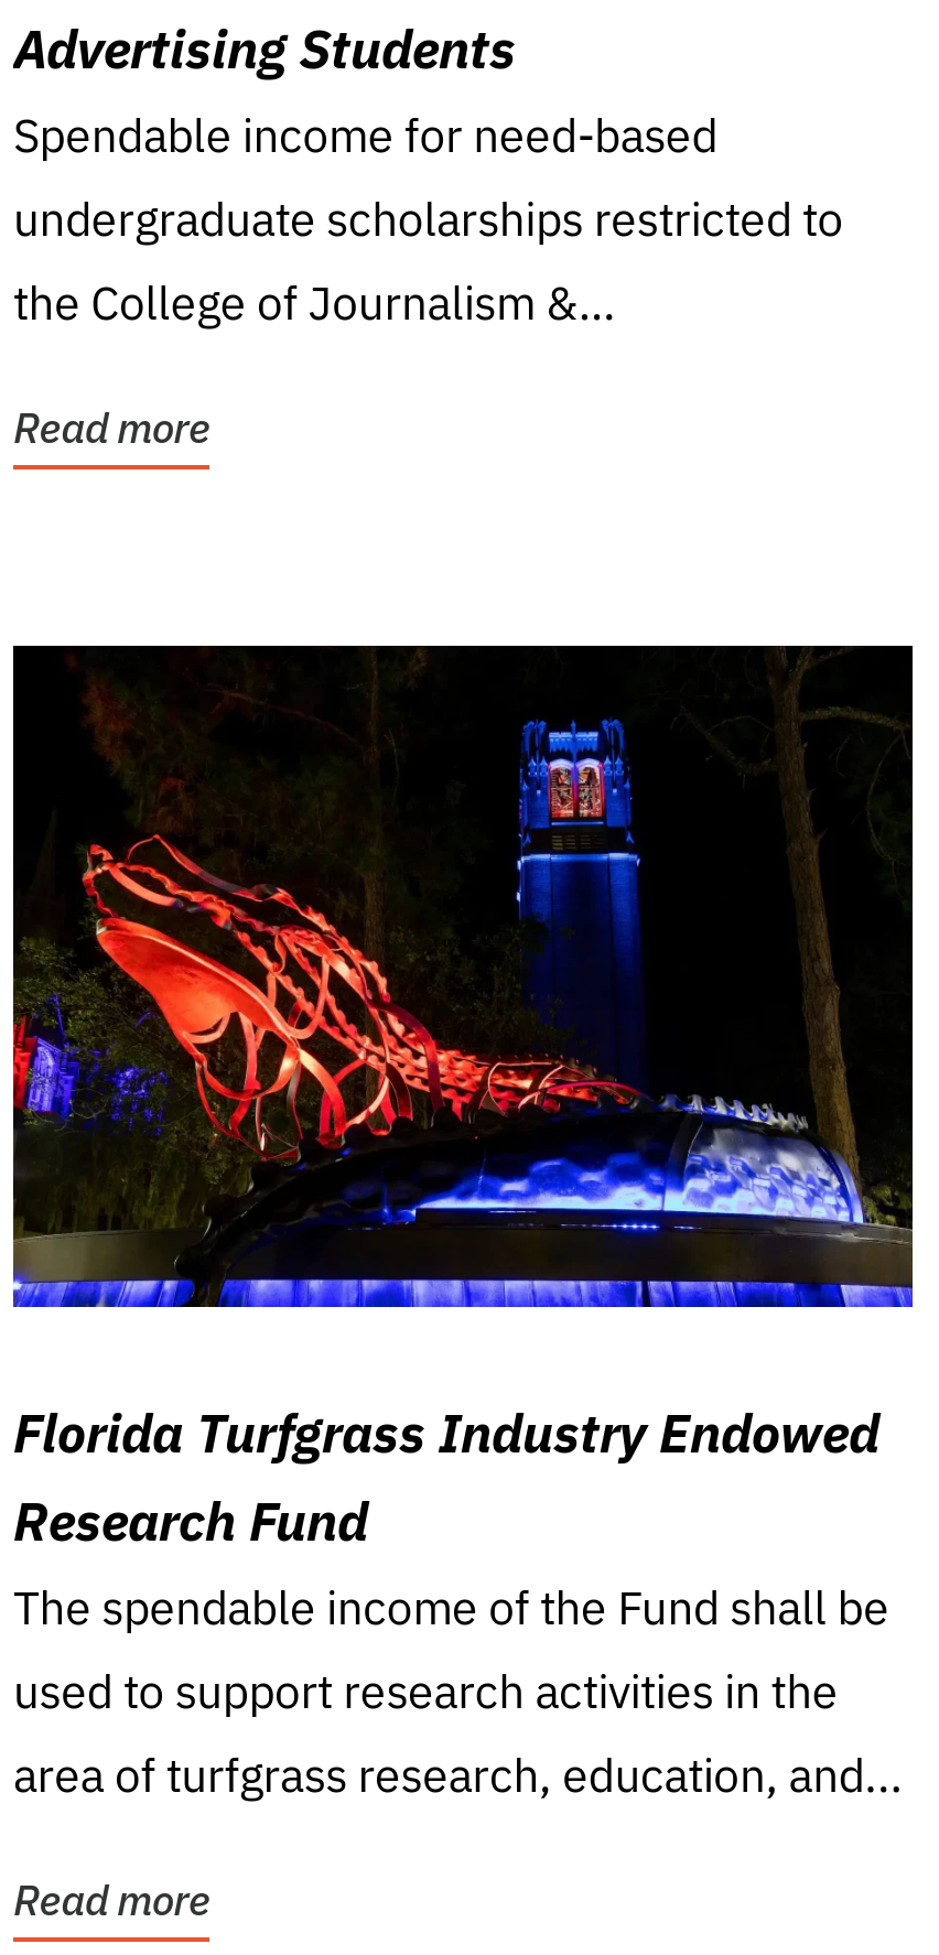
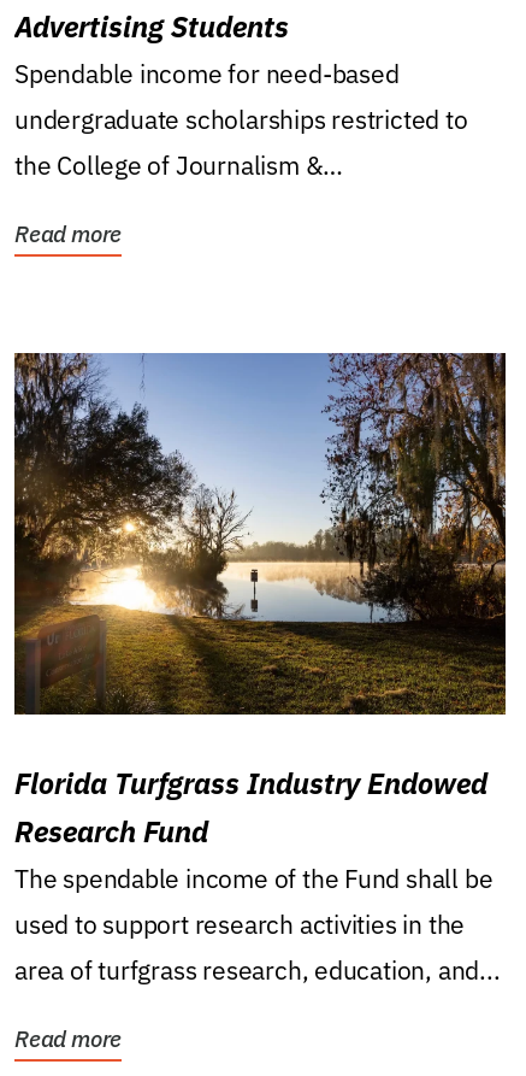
- [image]
+ [image]
